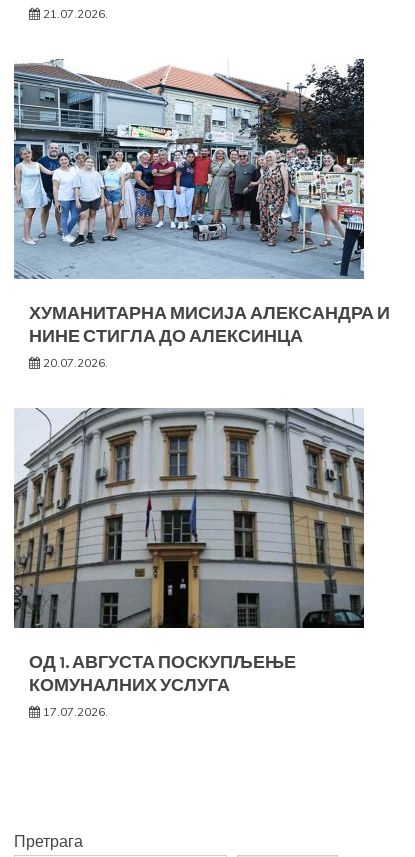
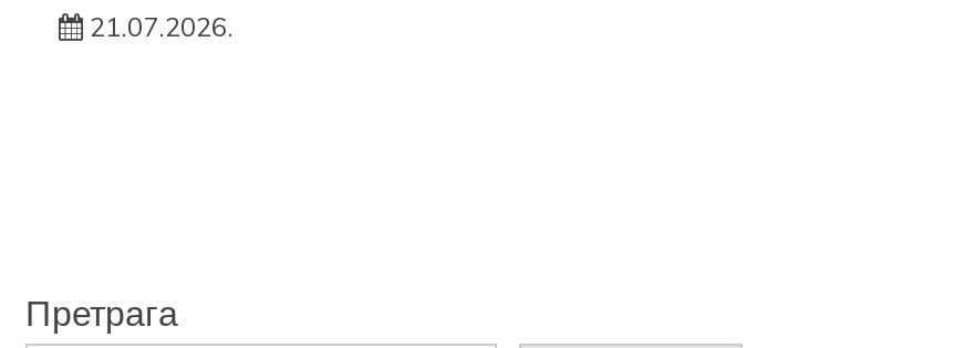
- [image]
- ХУМАНИТАРНА МИСИЈА АЛЕКСАНДРА И
- НИНЕ СТИГЛА ДО АЛЕКСИНЦА
- 20.07.2026.

- [image]
- ОД 1. АВГУСТА ПОСКУПЉЕЊЕ
- КОМУНАЛНИХ УСЛУГА
- 17.07.2026.
